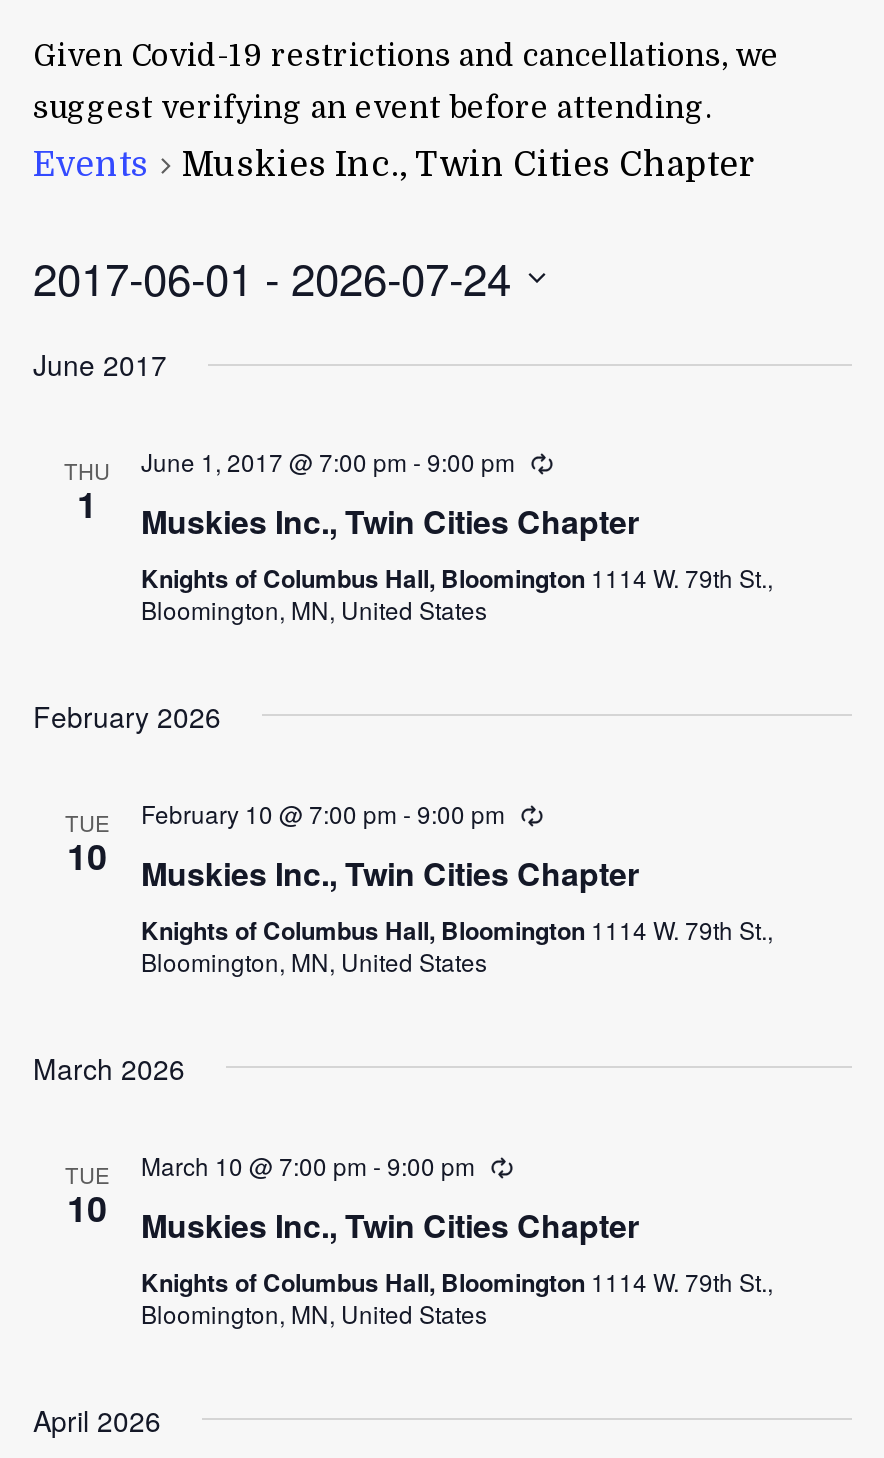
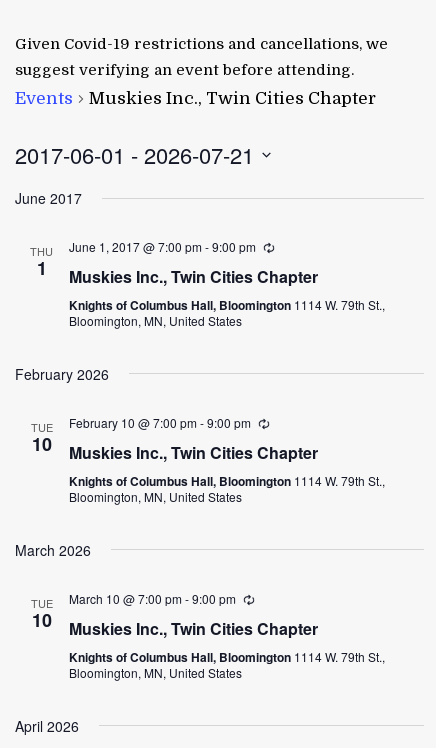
- 2017-06-01 - 2026-07-24
+ 2017-06-01 - 2026-07-21
